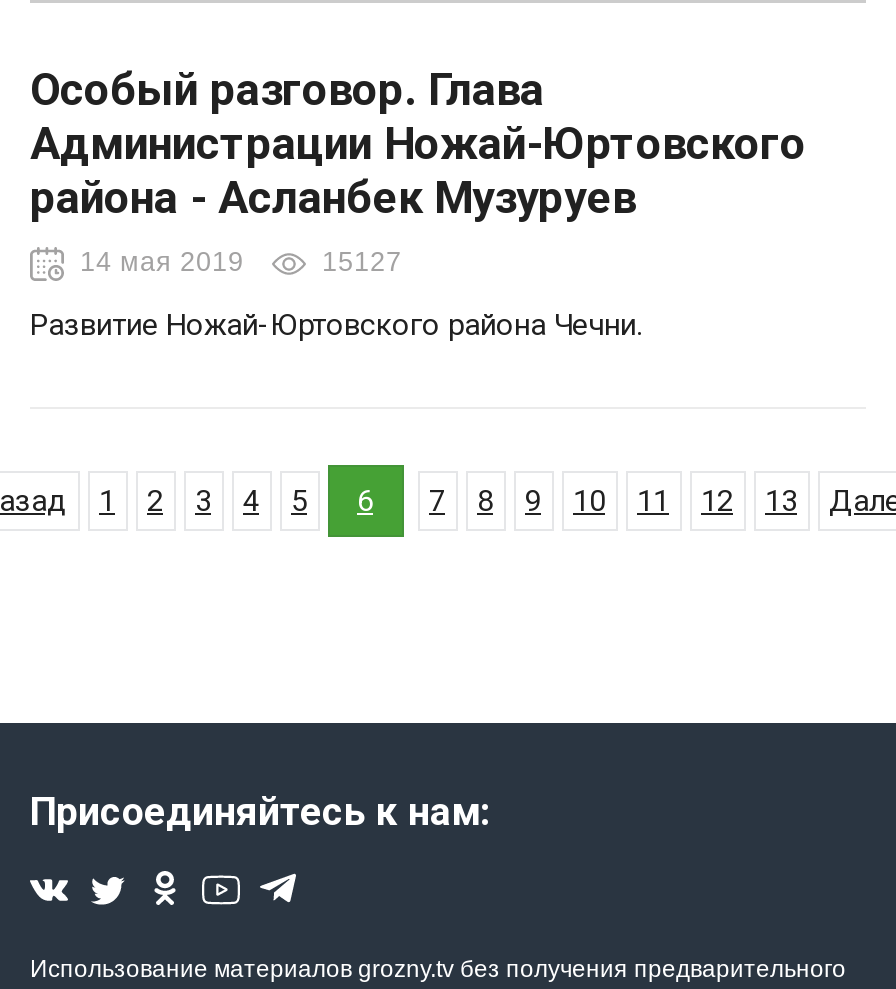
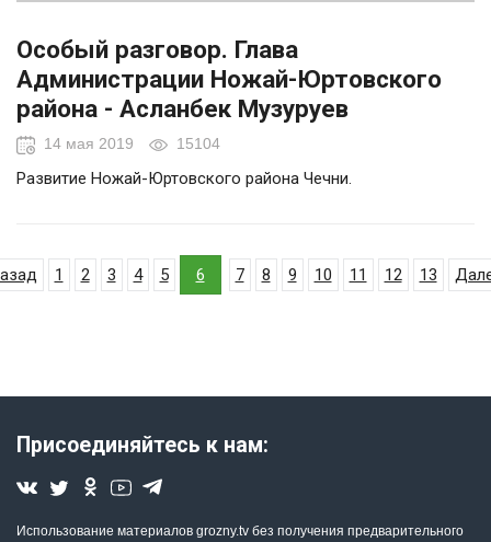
- 15127
+ 15104
